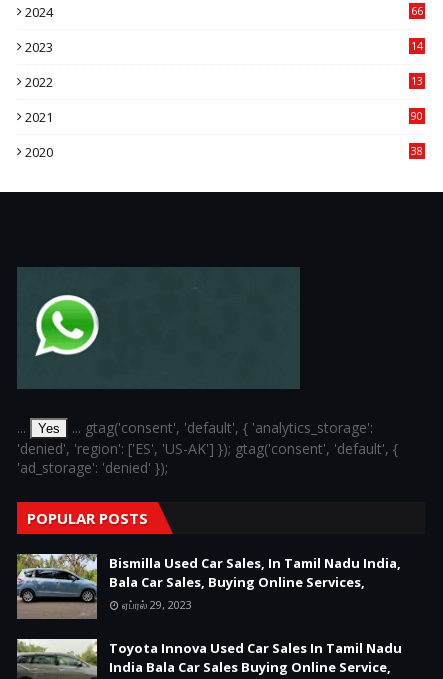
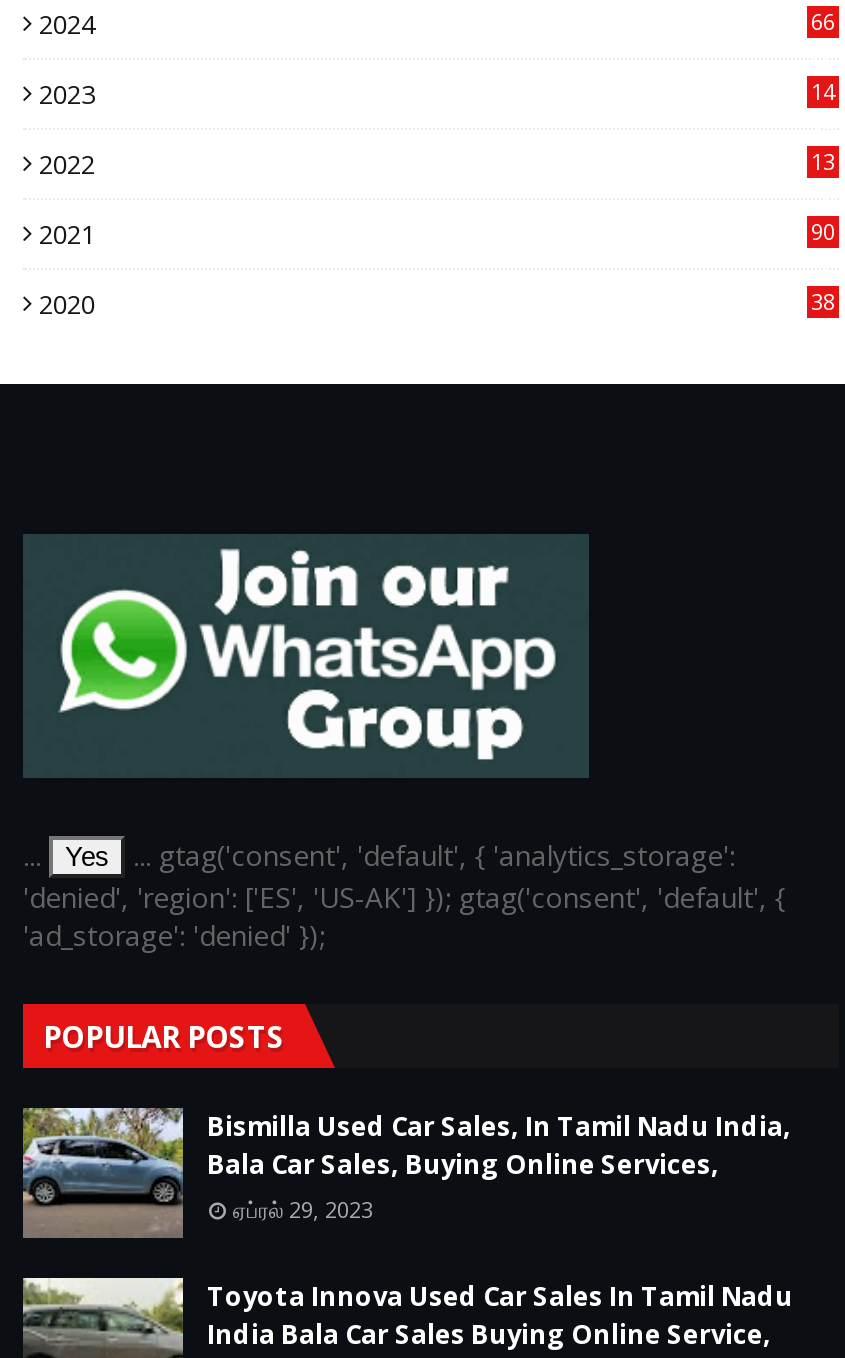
+ [image]
